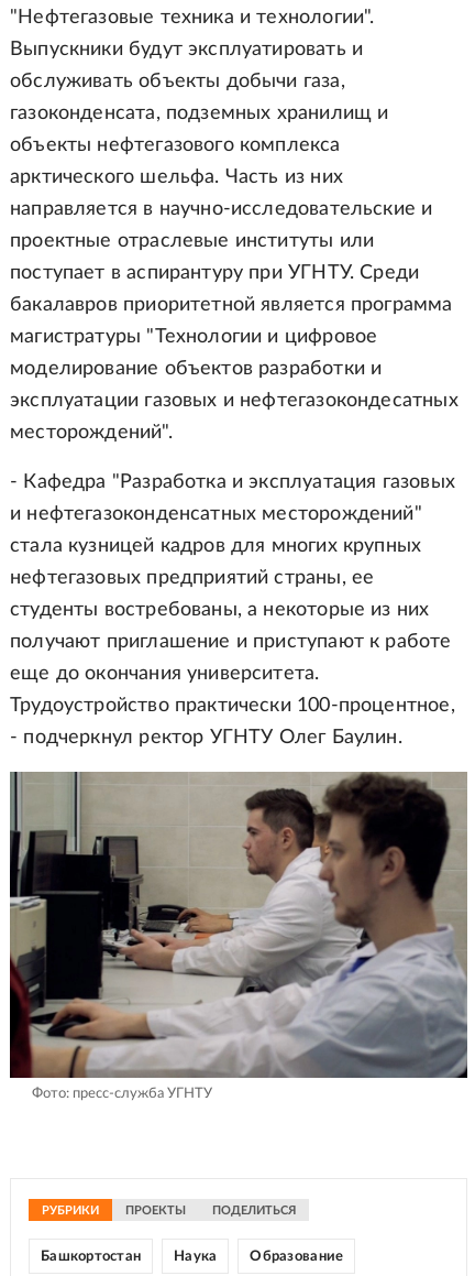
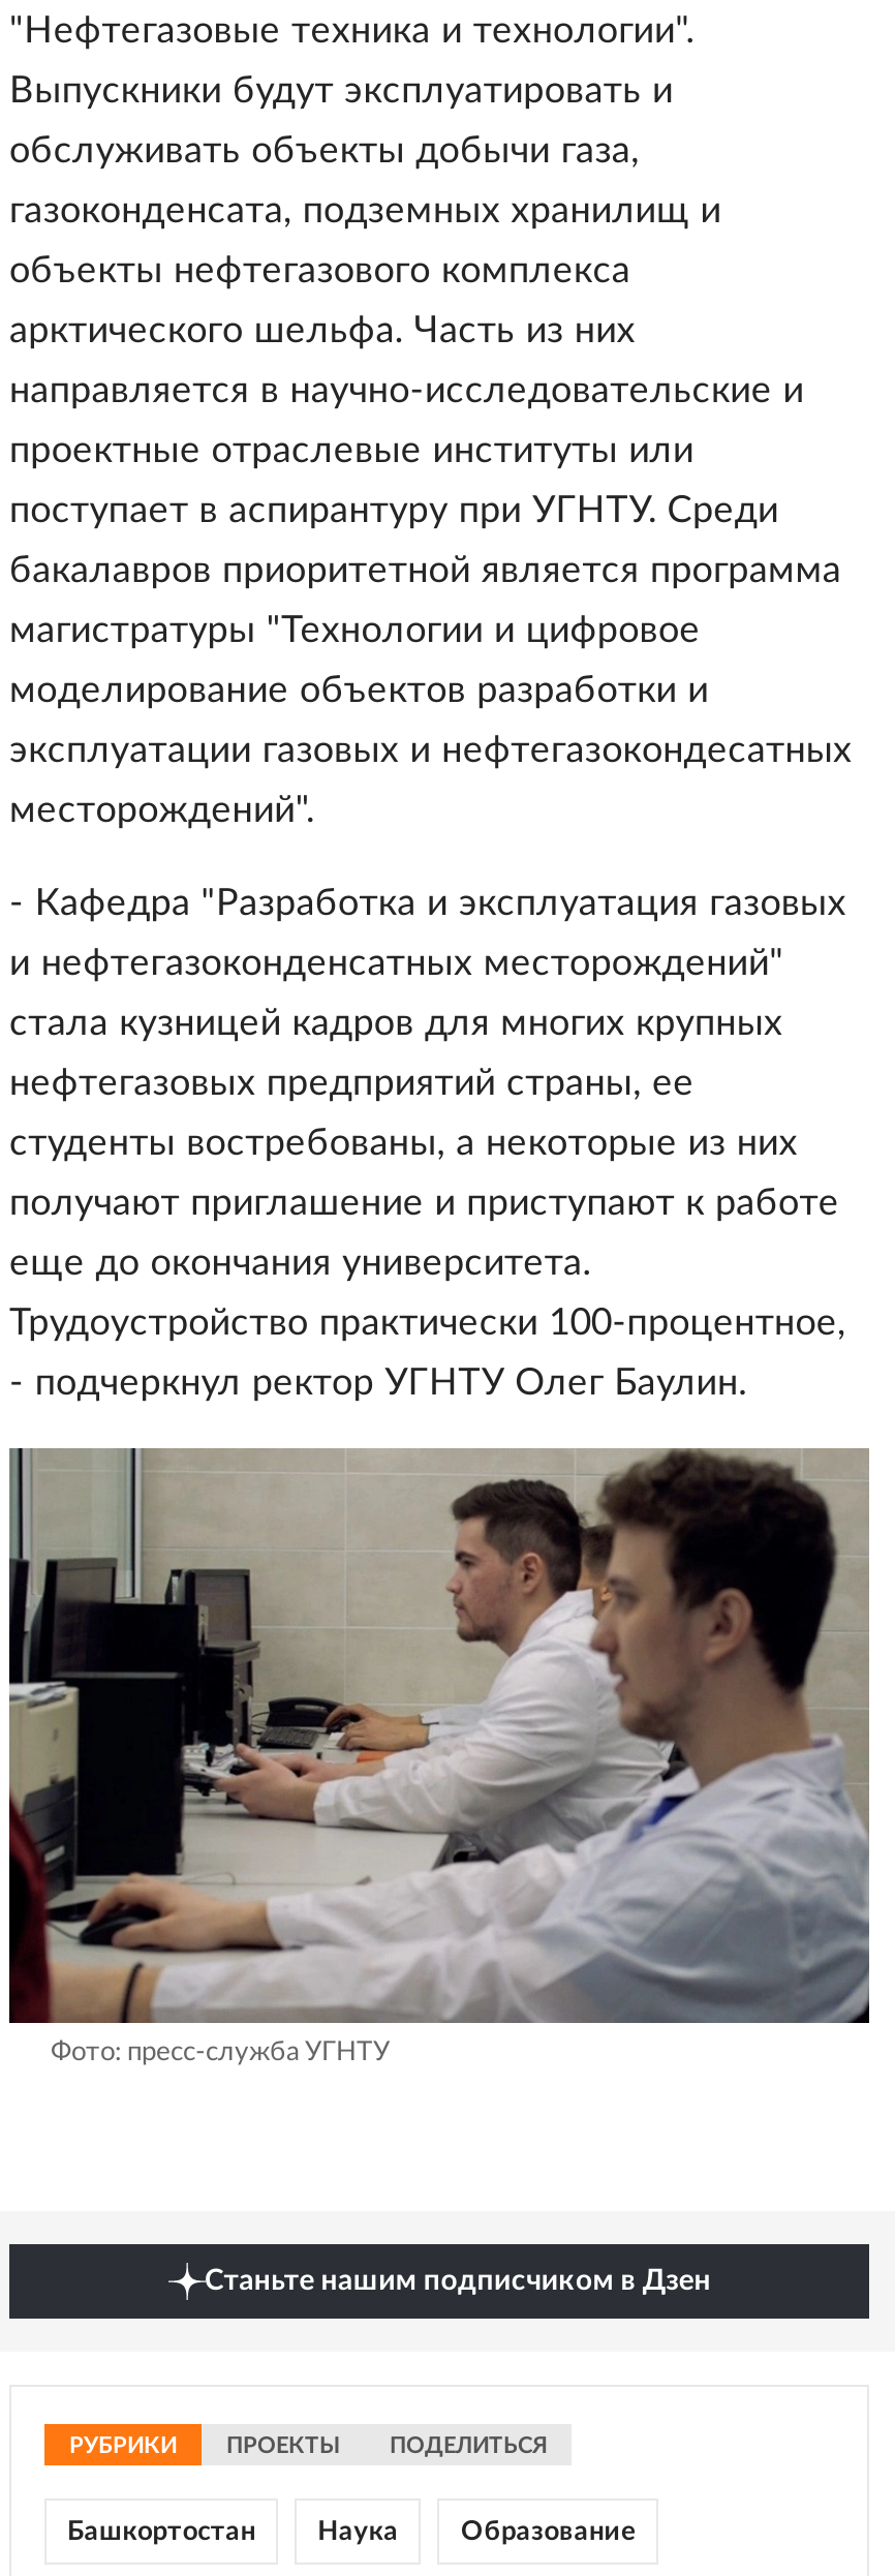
+ Станьте нашим подписчиком в Дзен
